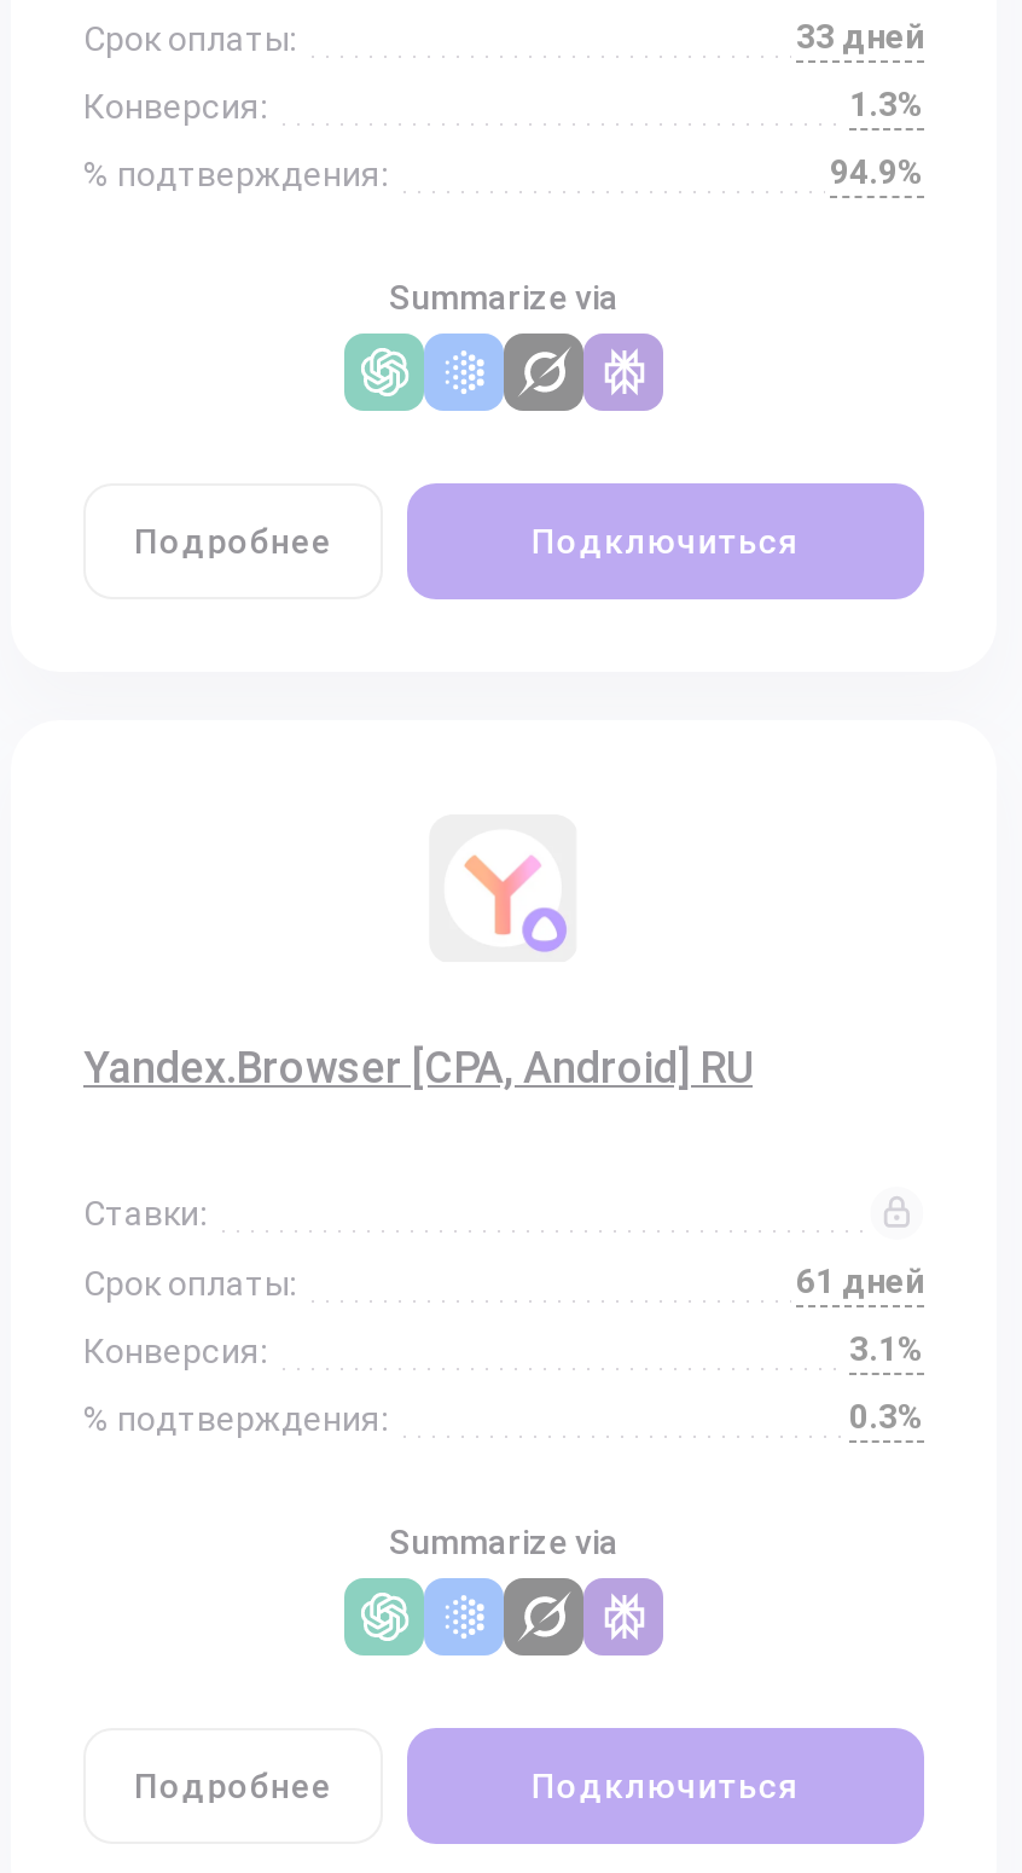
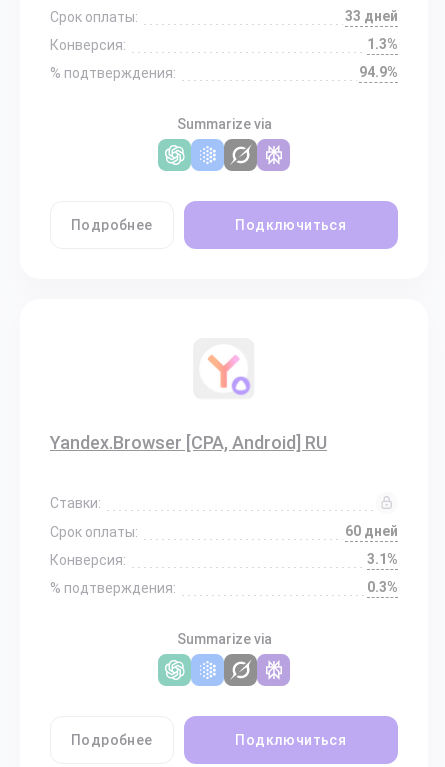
- 61 дней
+ 60 дней
